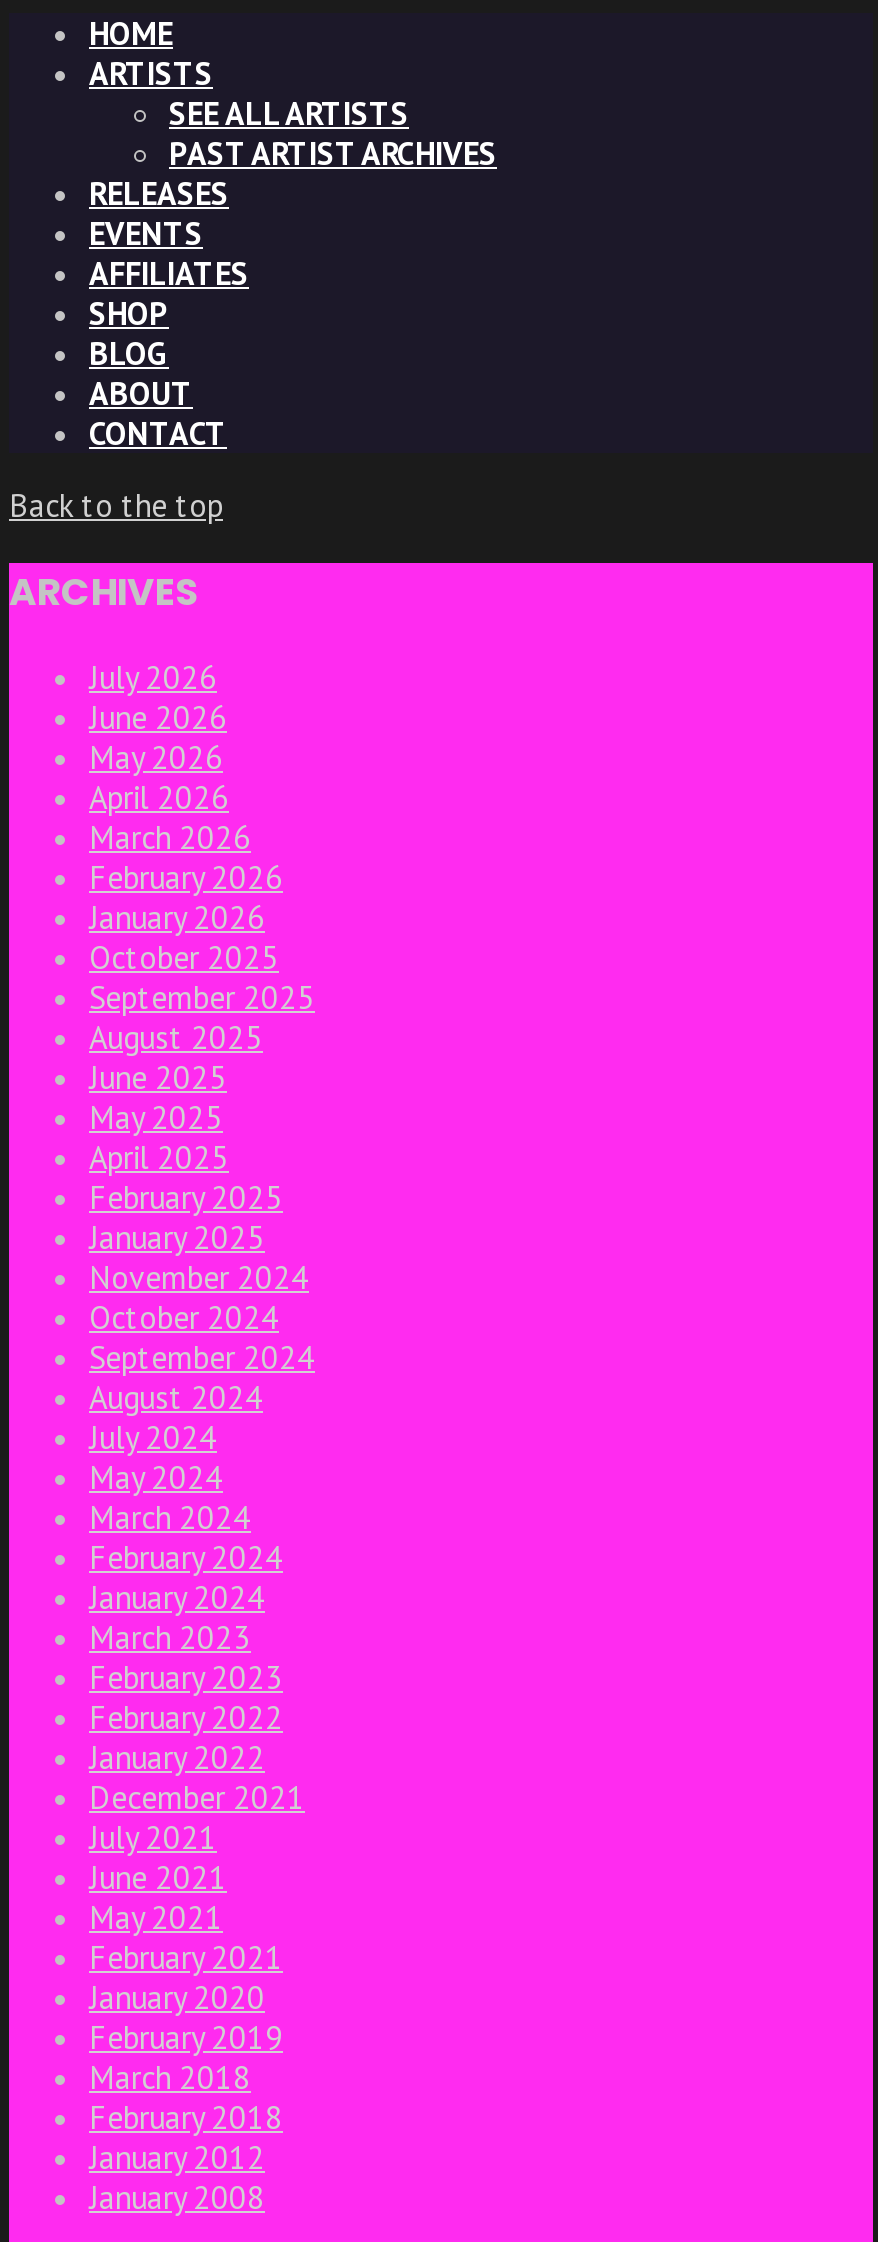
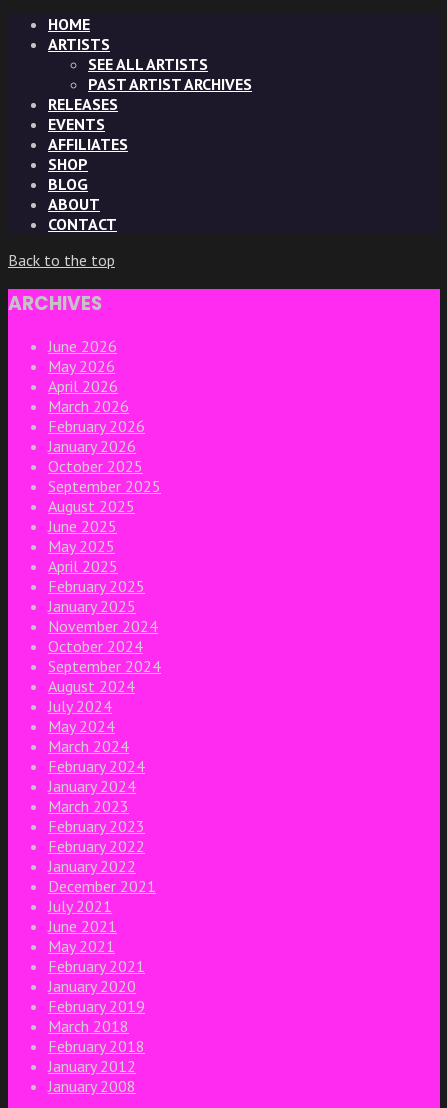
- July 2026
